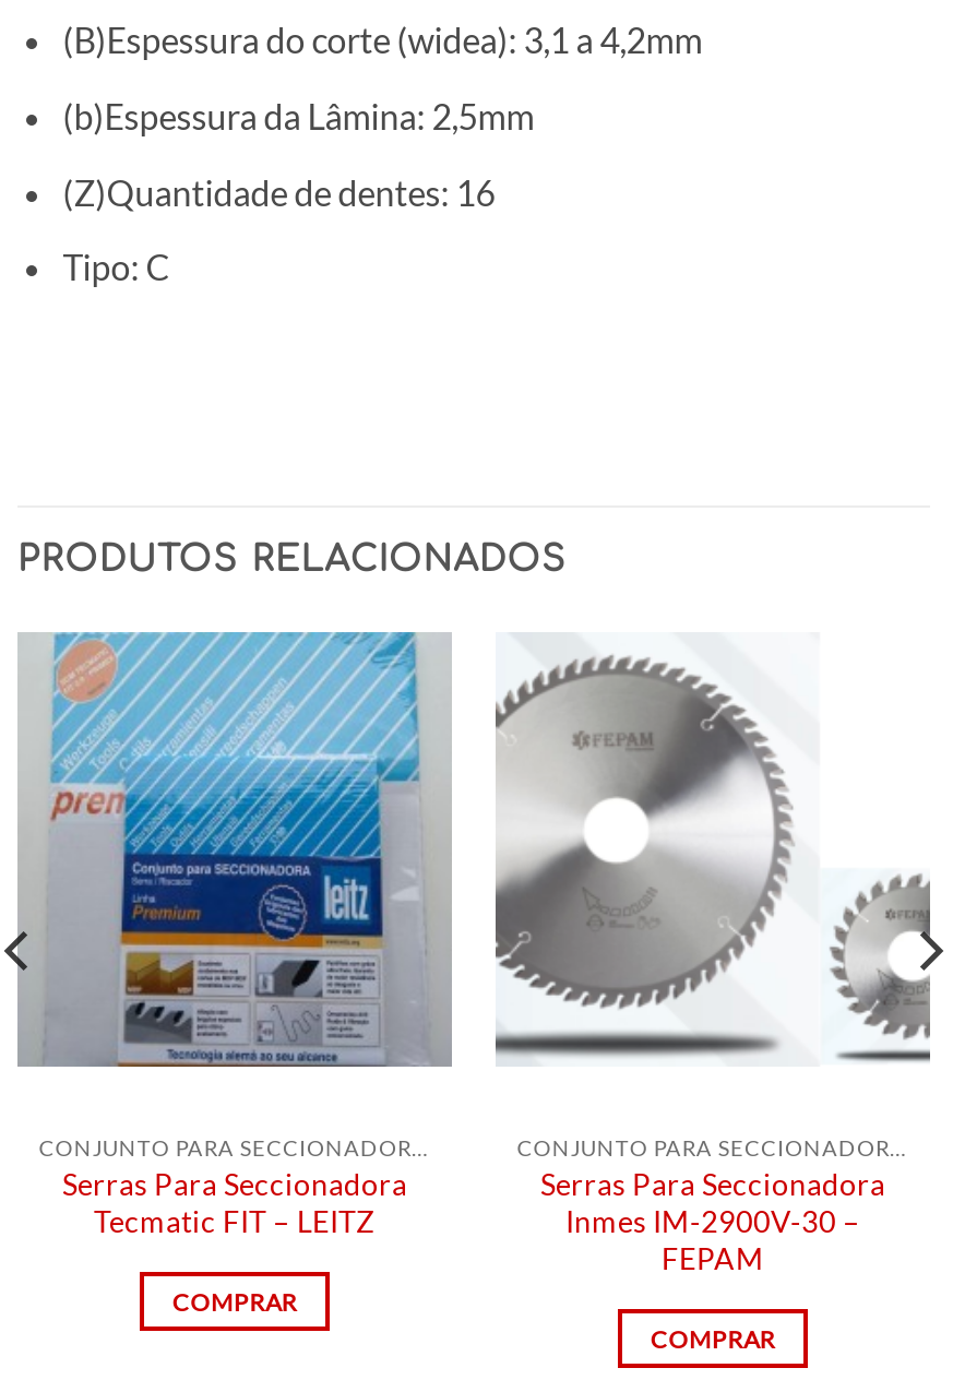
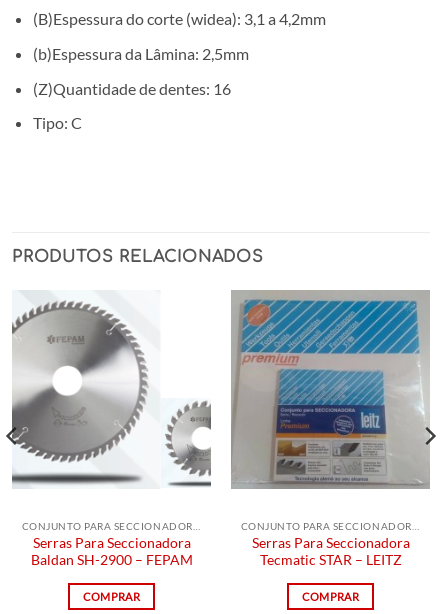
- [image]
+ [image]

- [image]
+ [image]

- Tecmatic FIT – LEITZ
+ Baldan SH-2900 – FEPAM

- Inmes IM-2900V-30 –
- FEPAM
+ Tecmatic STAR – LEITZ
